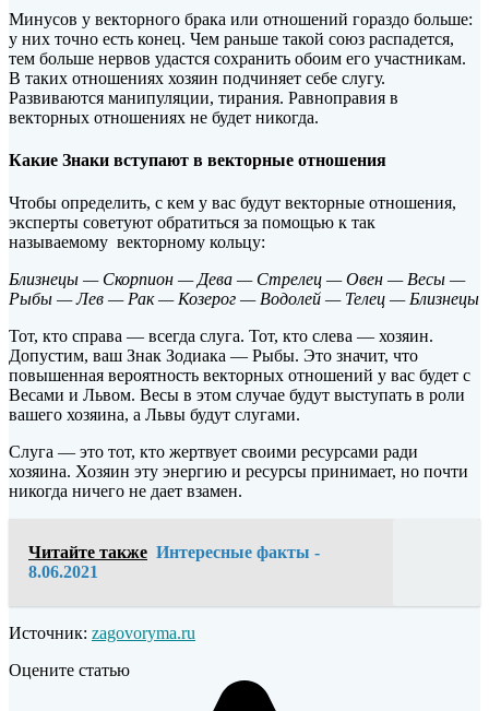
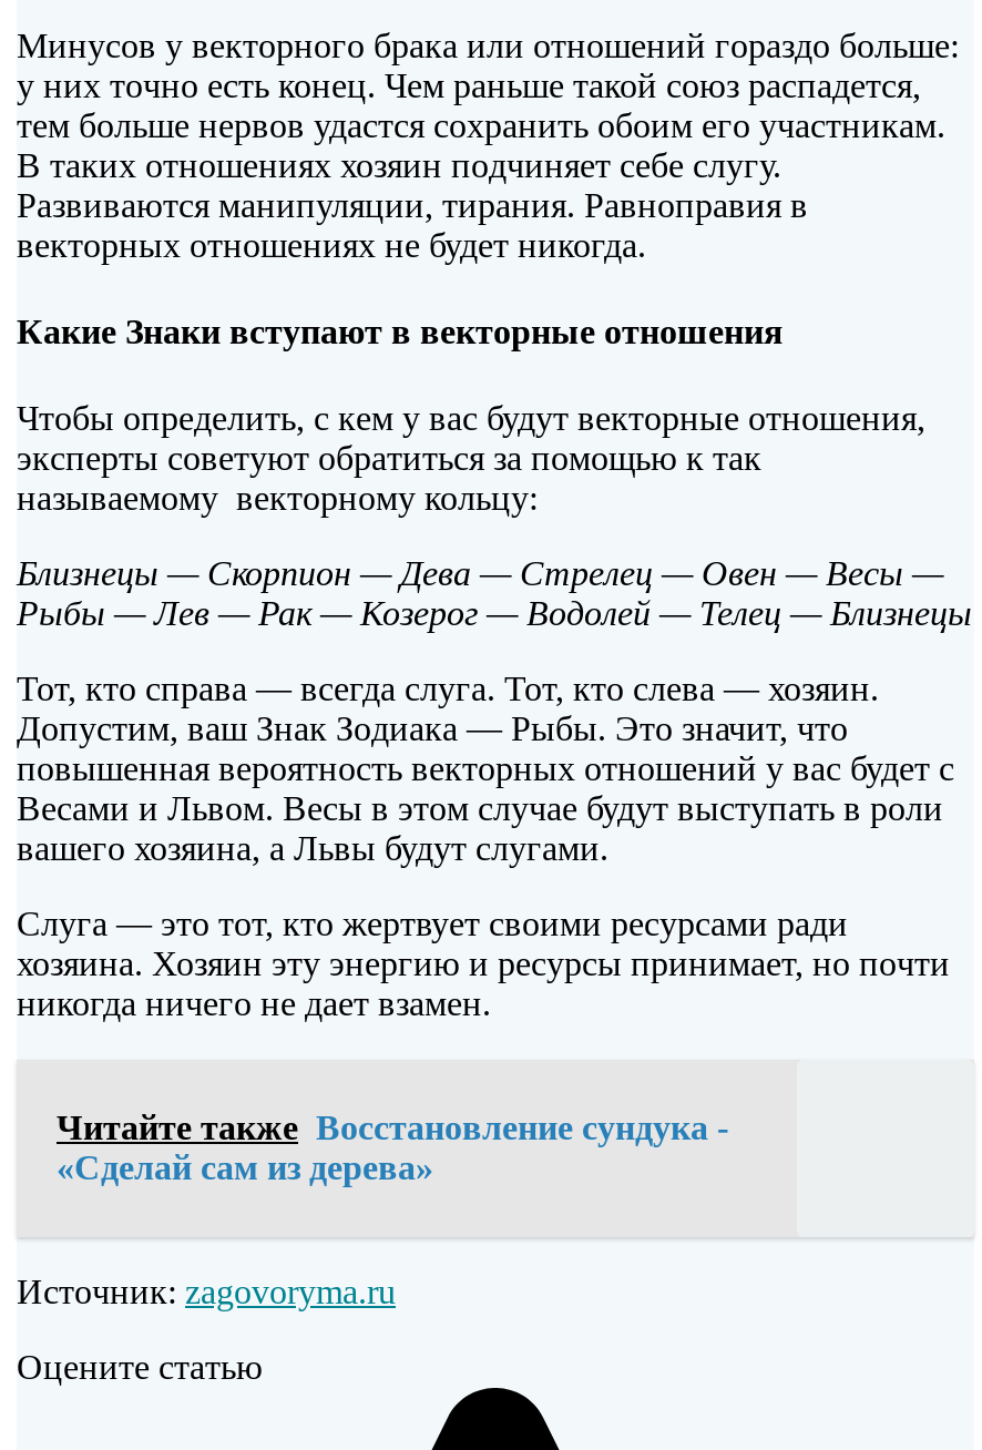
- Читайте также Интересные факты -
- 8.06.2021
+ Читайте также Восстановление сундука -
+ «Сделай сам из дерева»
